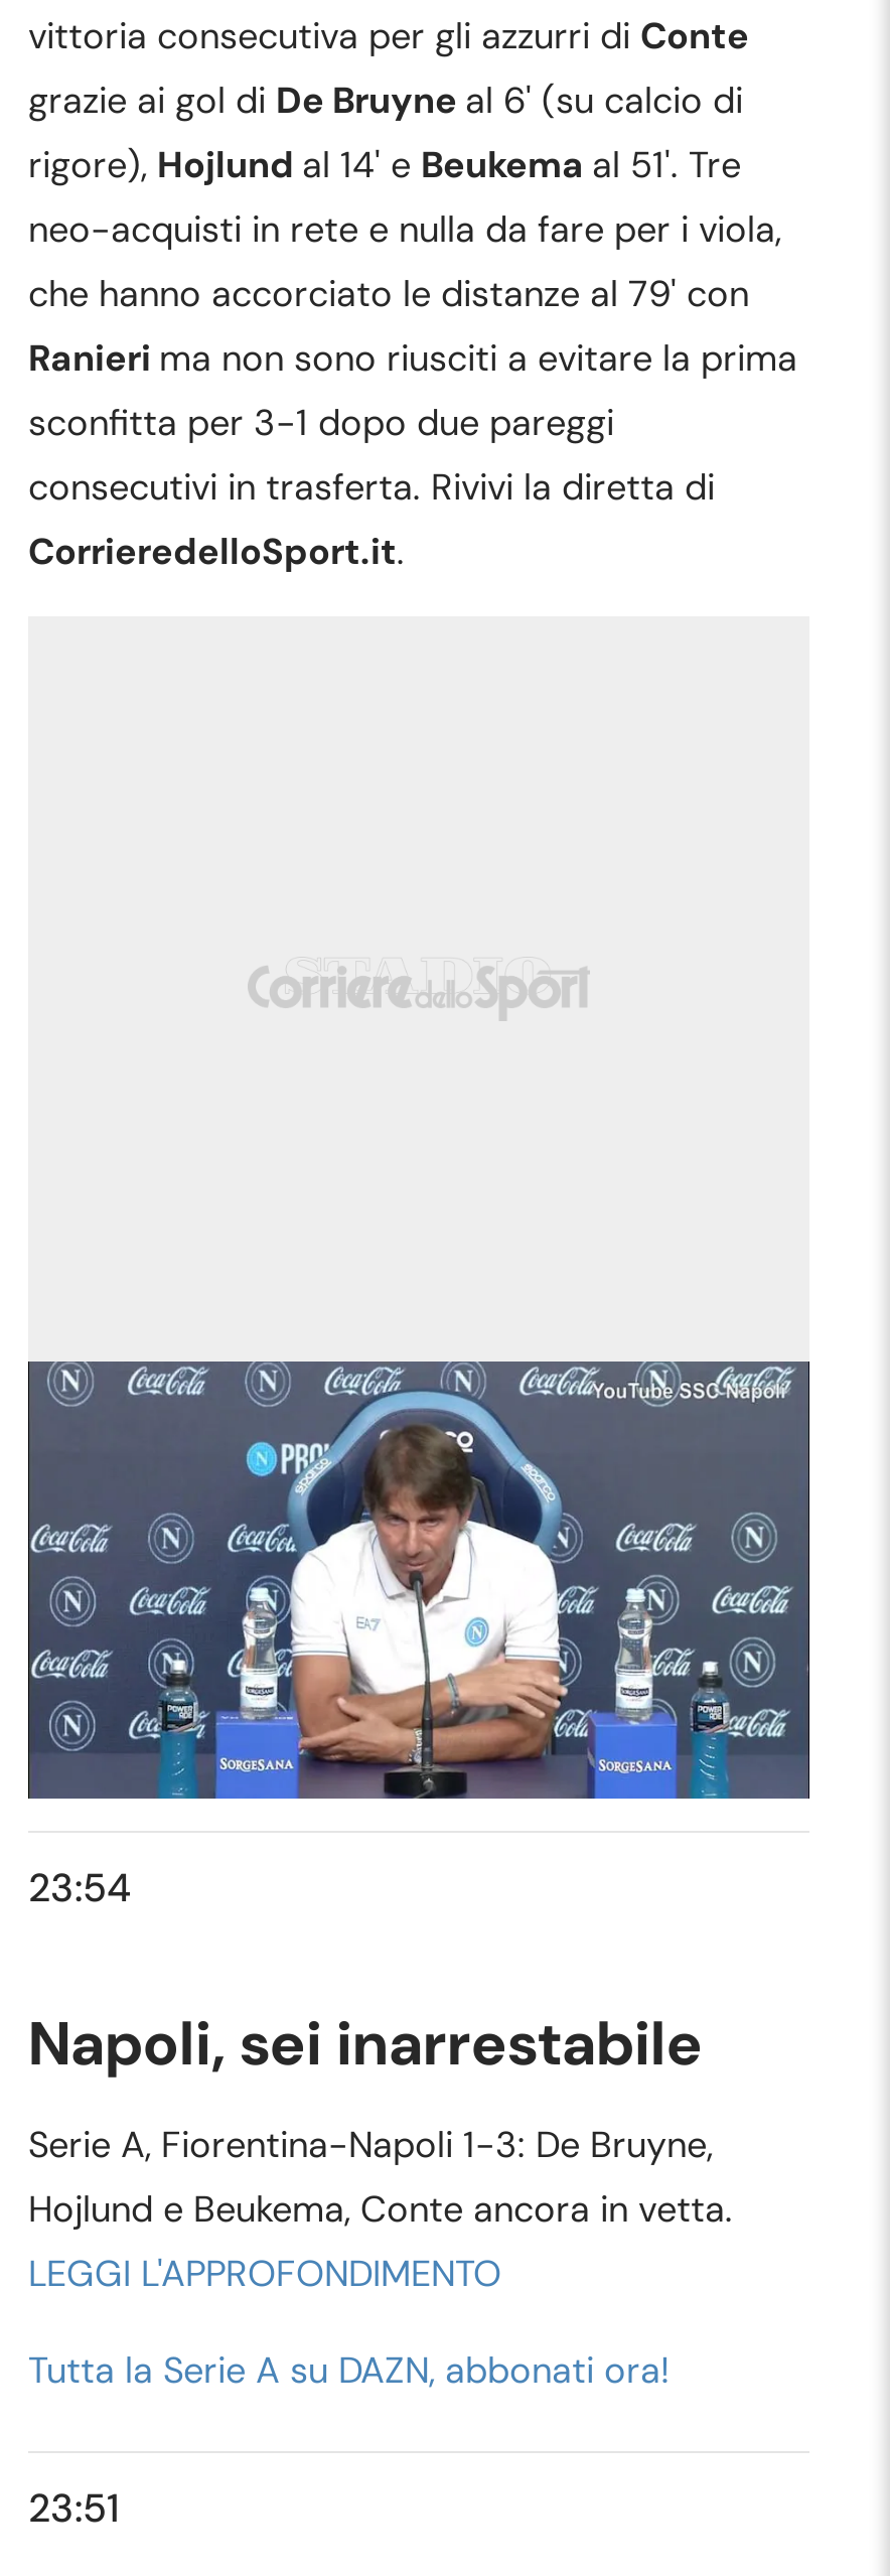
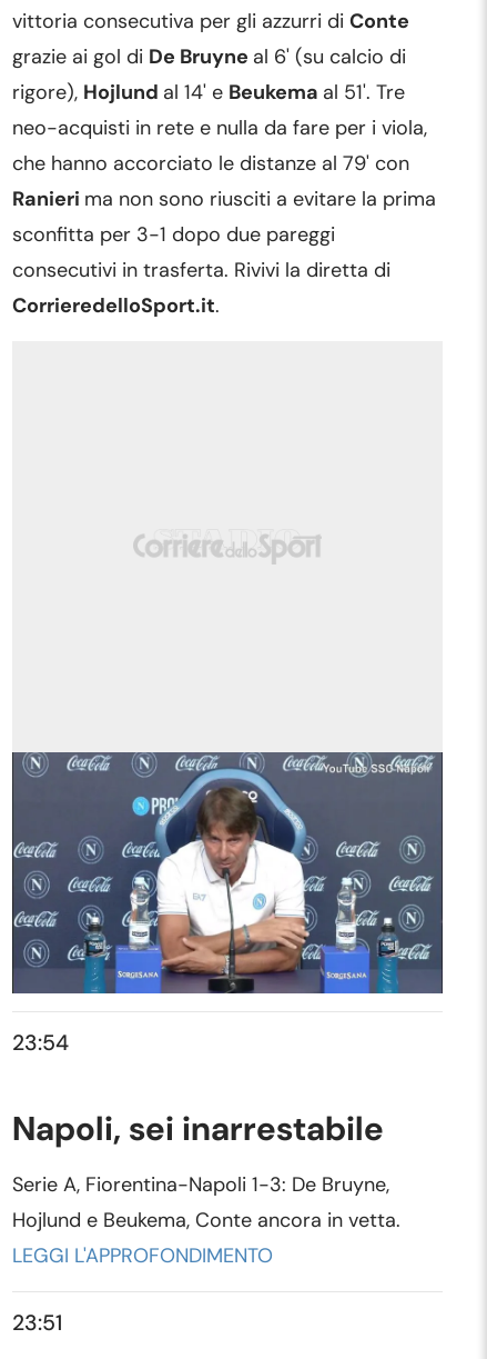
- Tutta la Serie A su DAZN, abbonati ora!
